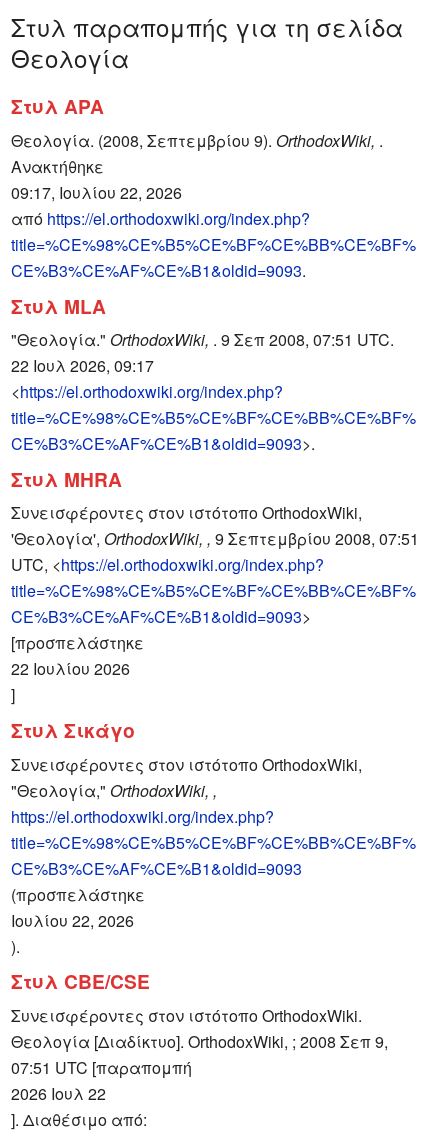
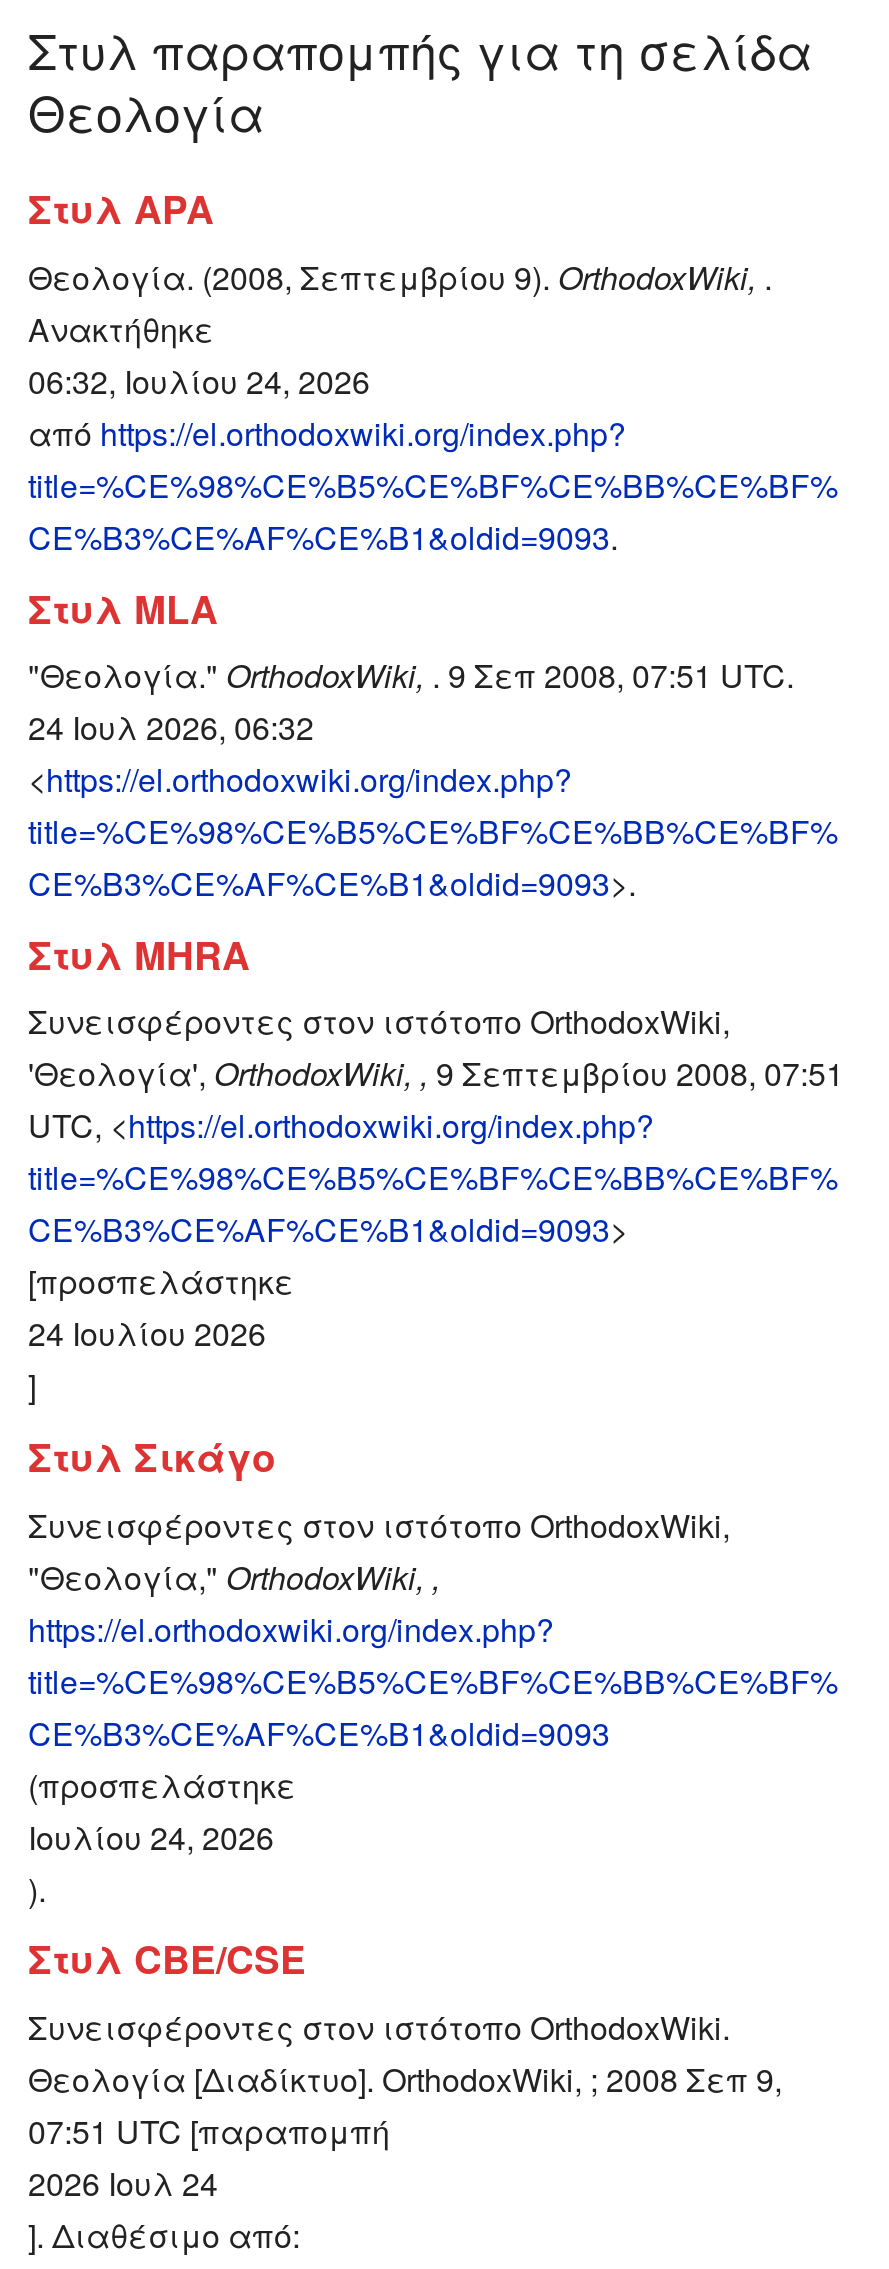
- 09:17, Ιουλίου 22, 2026
+ 06:32, Ιουλίου 24, 2026

- 22 Ιουλ 2026, 09:17
+ 24 Ιουλ 2026, 06:32

- 22 Ιουλίου 2026
+ 24 Ιουλίου 2026

- Ιουλίου 22, 2026
+ Ιουλίου 24, 2026

- 2026 Ιουλ 22
+ 2026 Ιουλ 24
